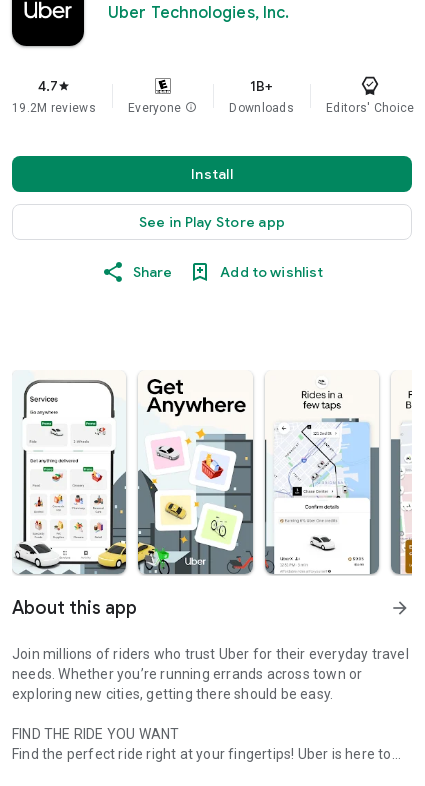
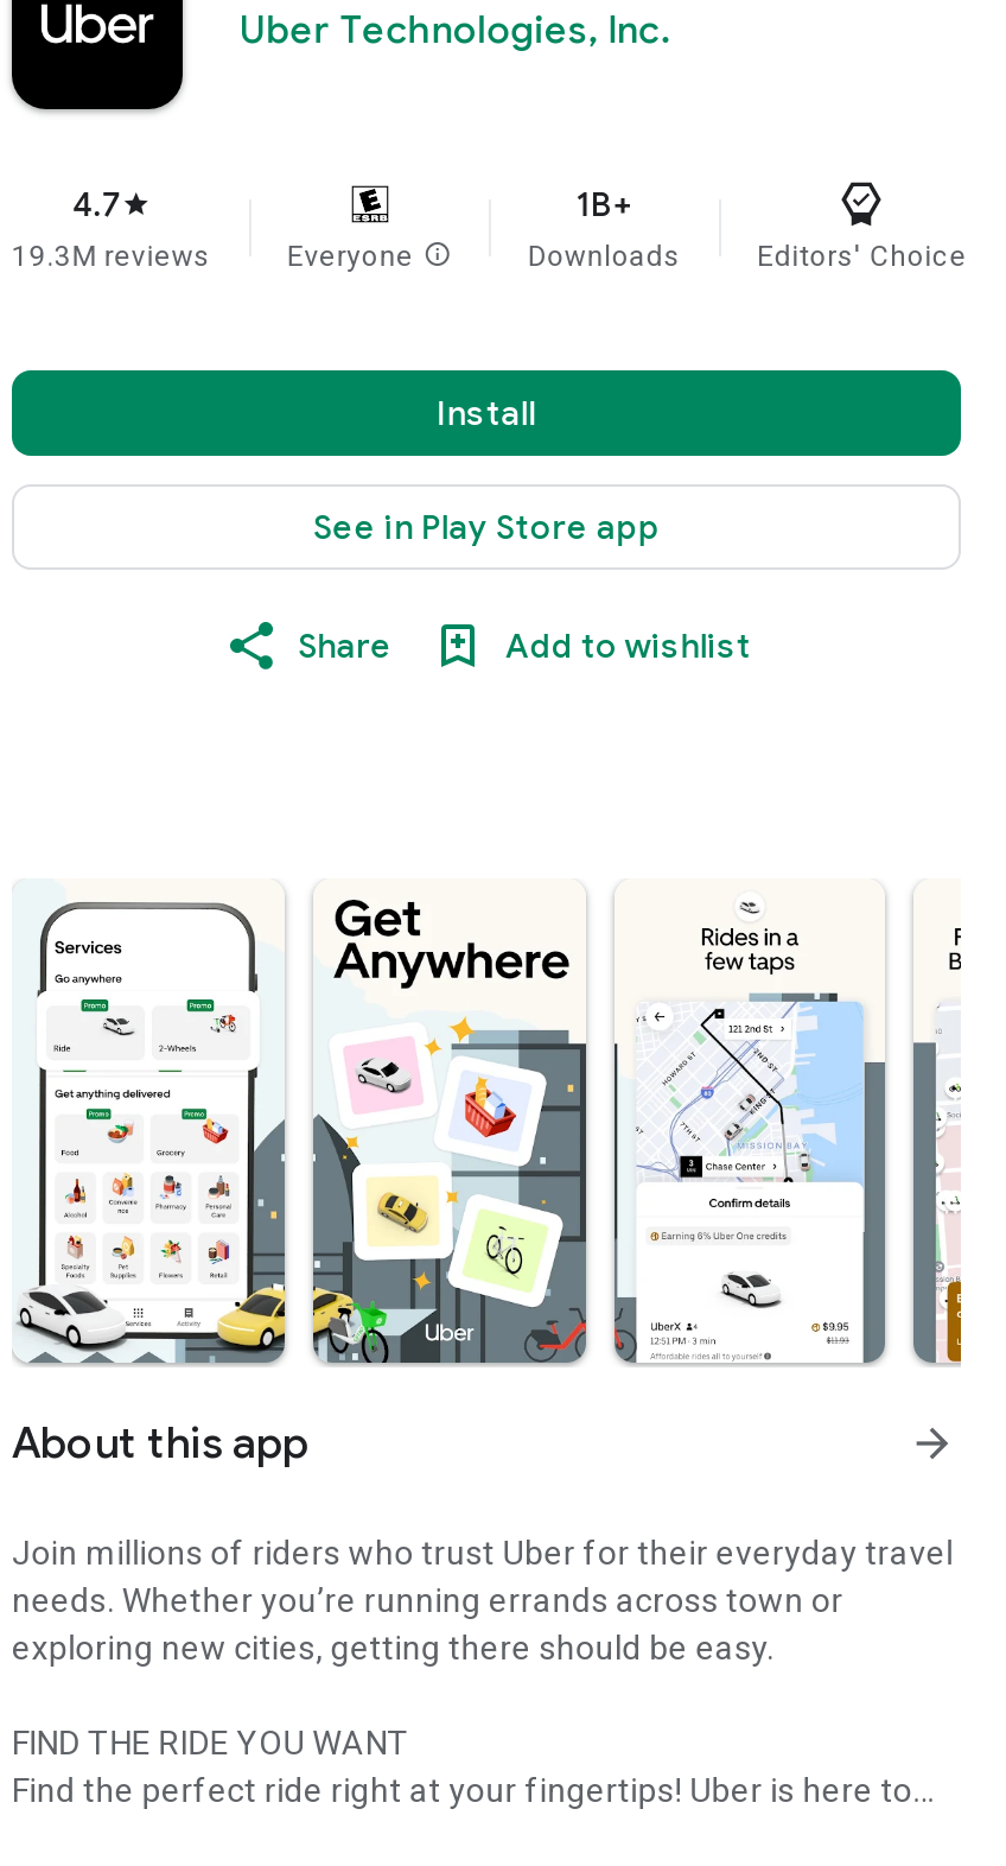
- 19.2M reviews
+ 19.3M reviews
